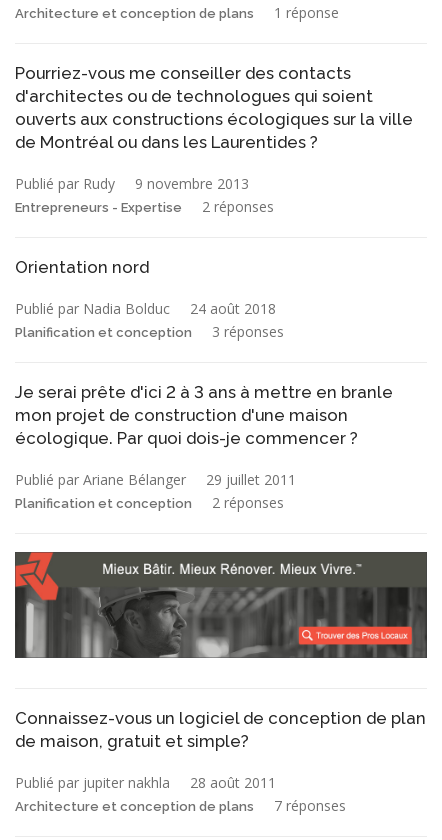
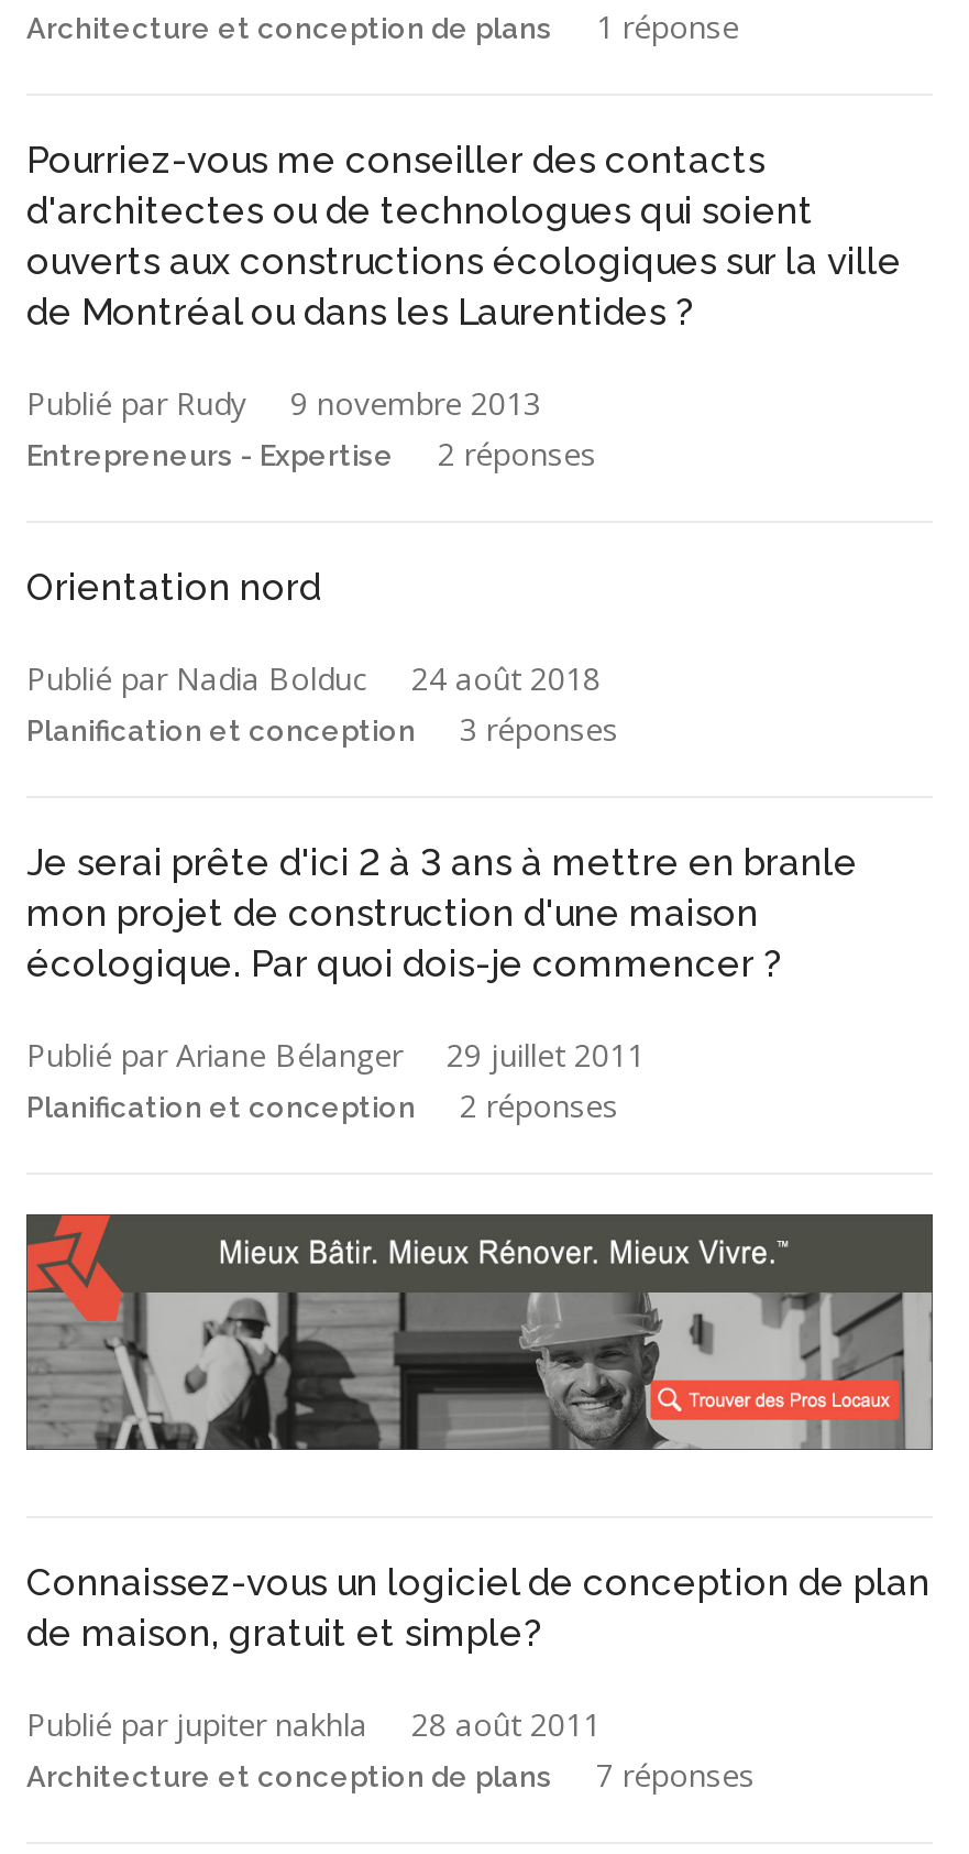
- [image]
+ [image]
